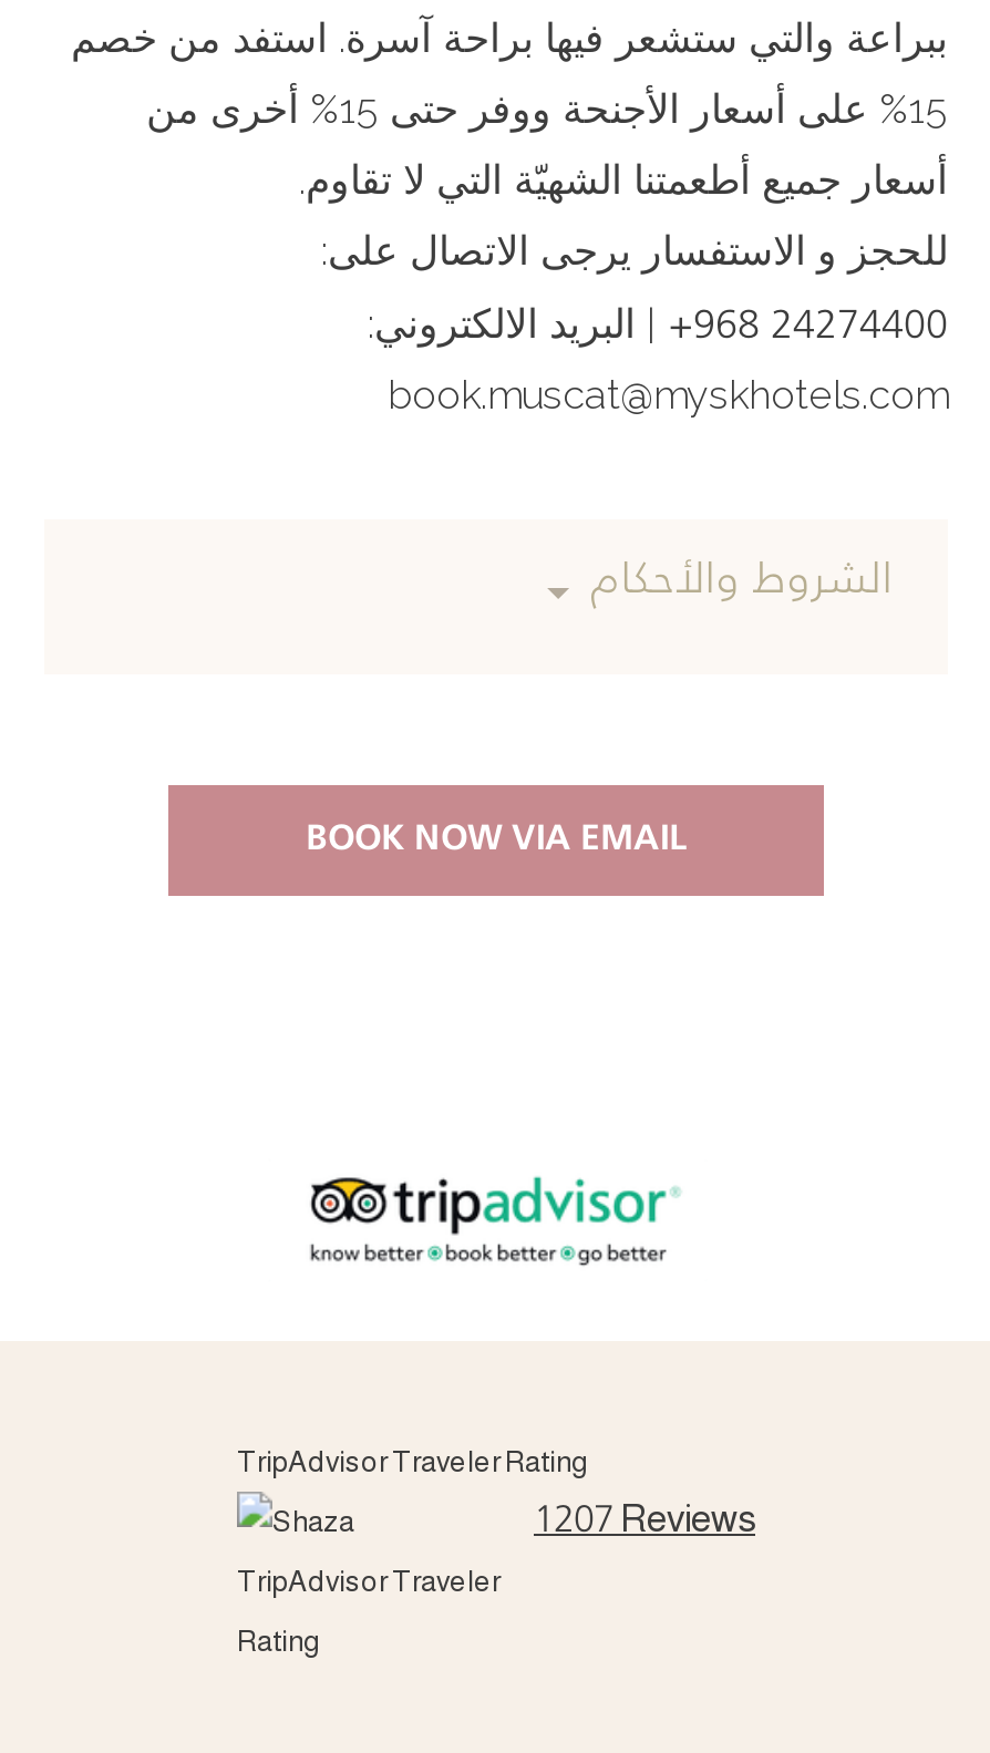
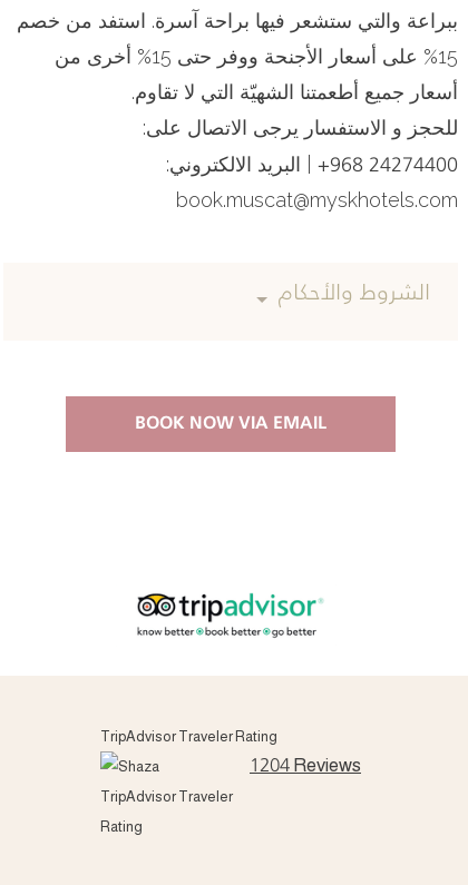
- 1207Reviews
+ 1204Reviews
